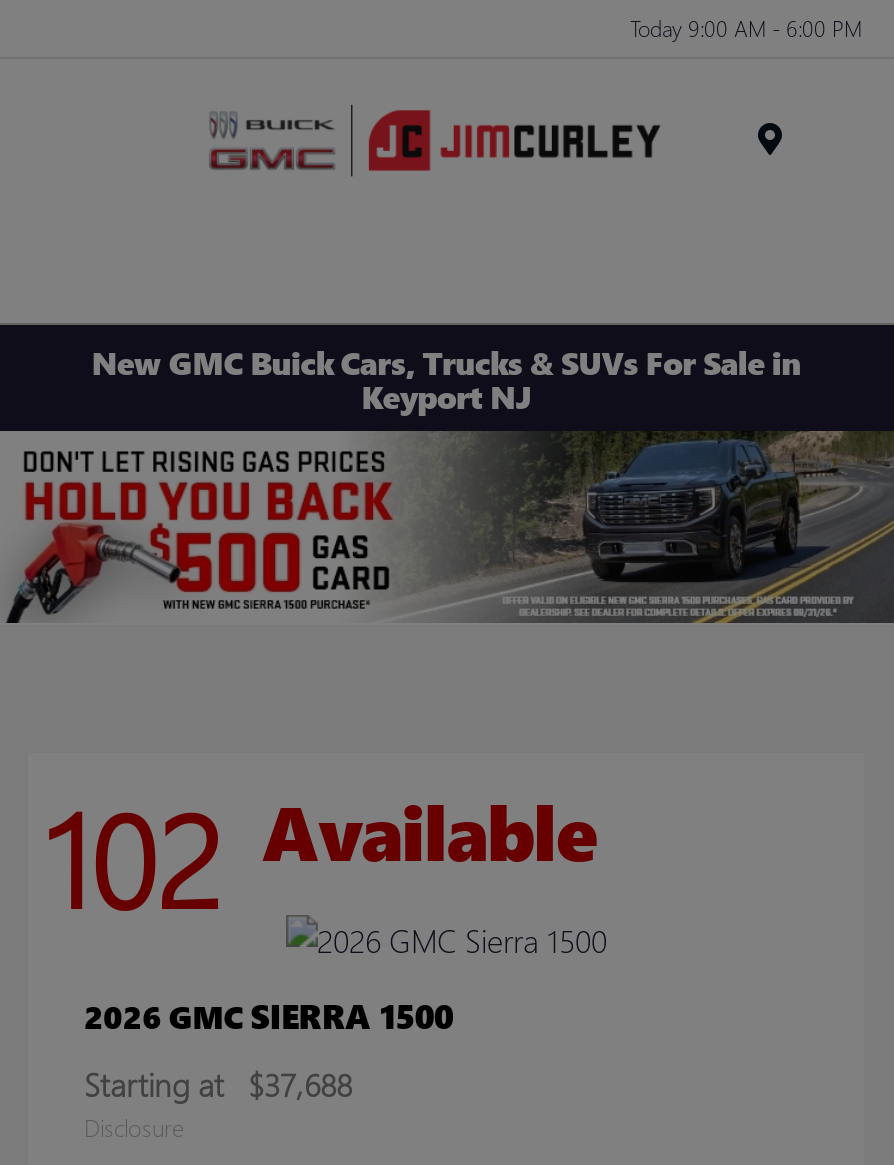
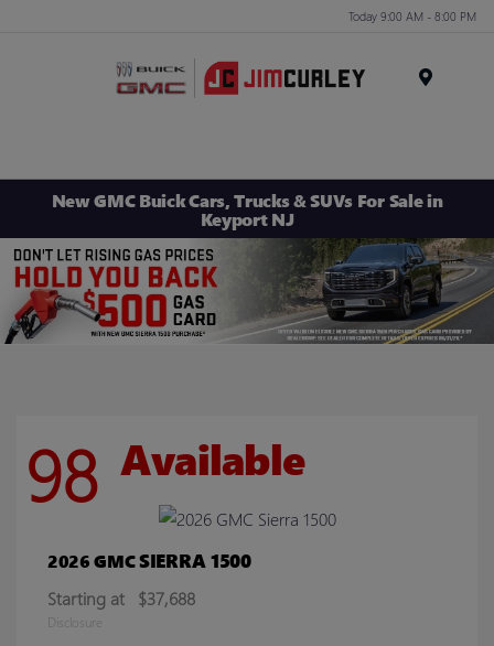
- Today 9:00 AM - 6:00 PM
+ Today 9:00 AM - 8:00 PM

- 102 Available
+ 98 Available
